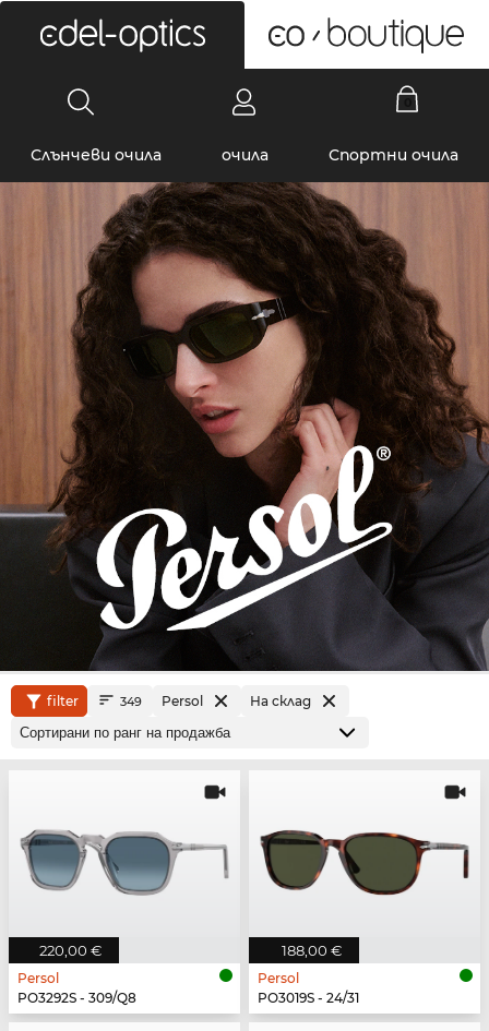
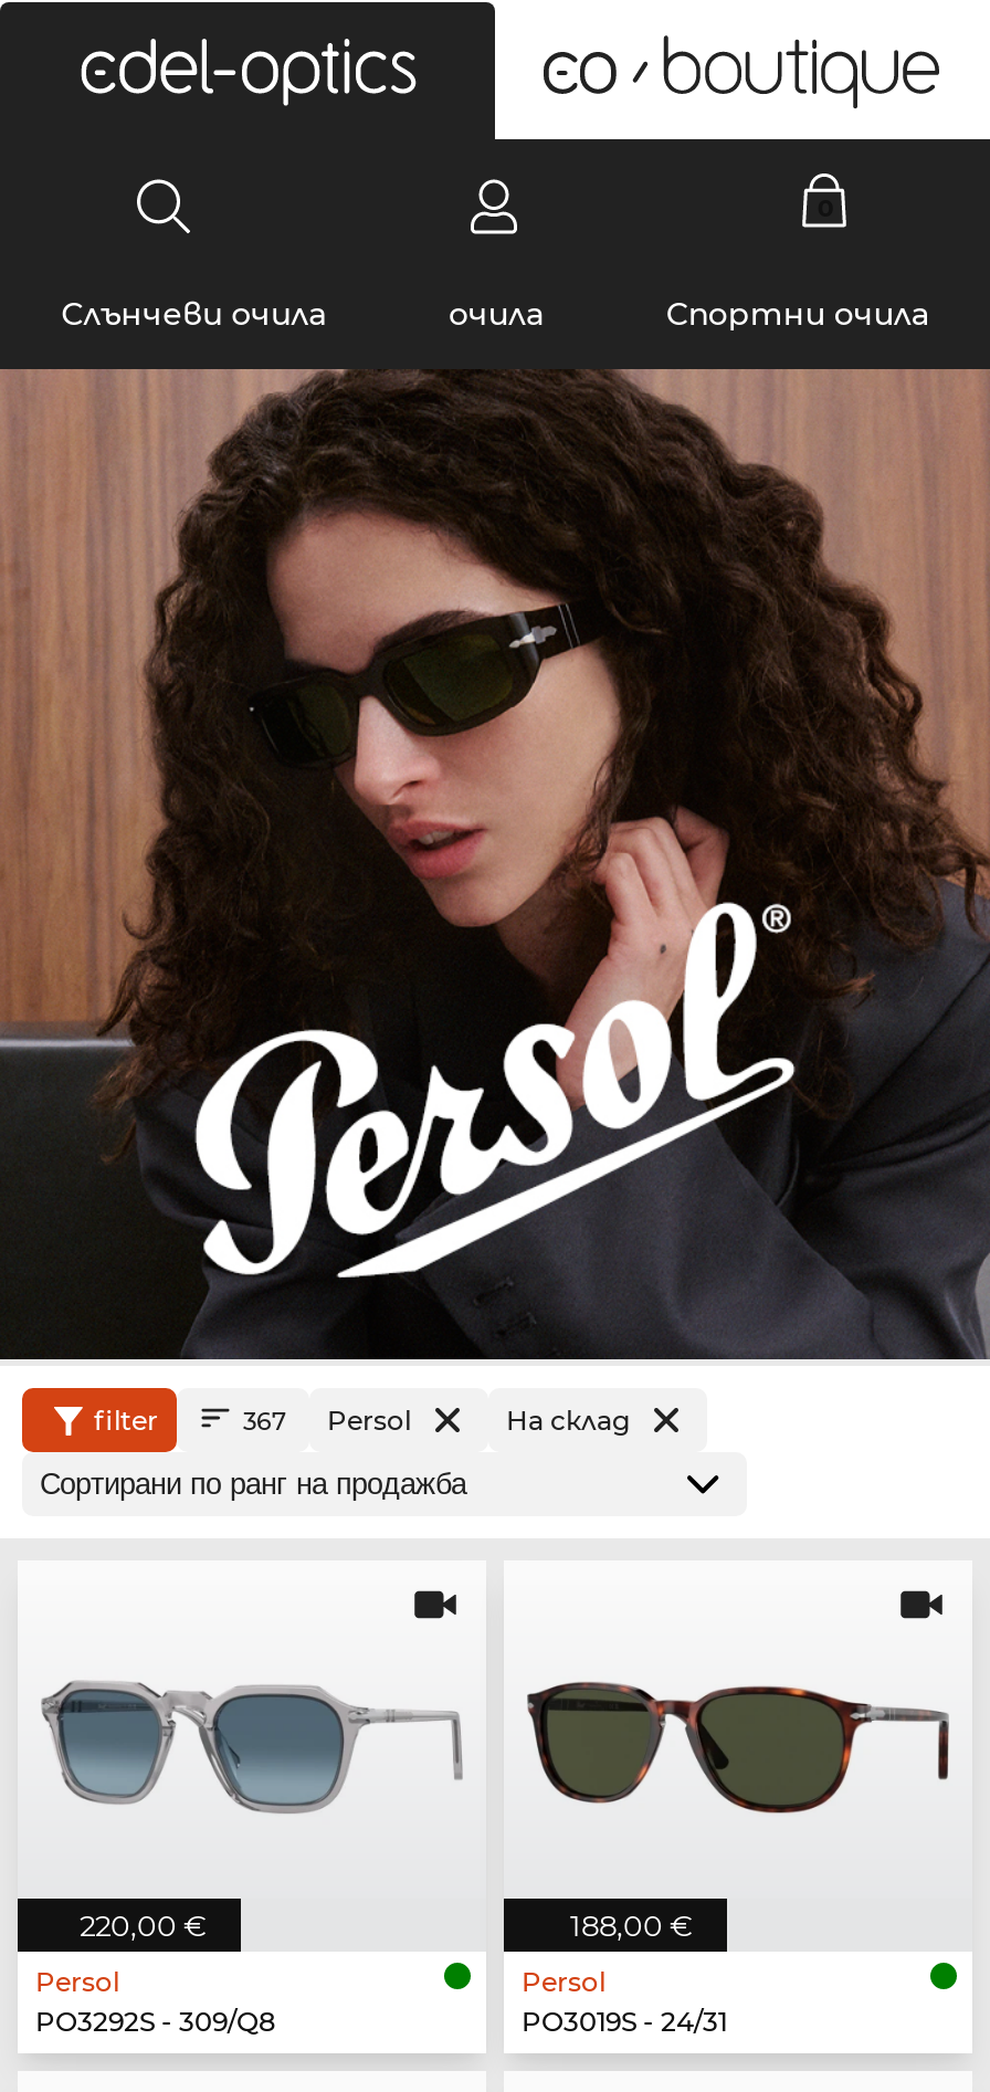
- 349 Persol
+ 367 Persol
